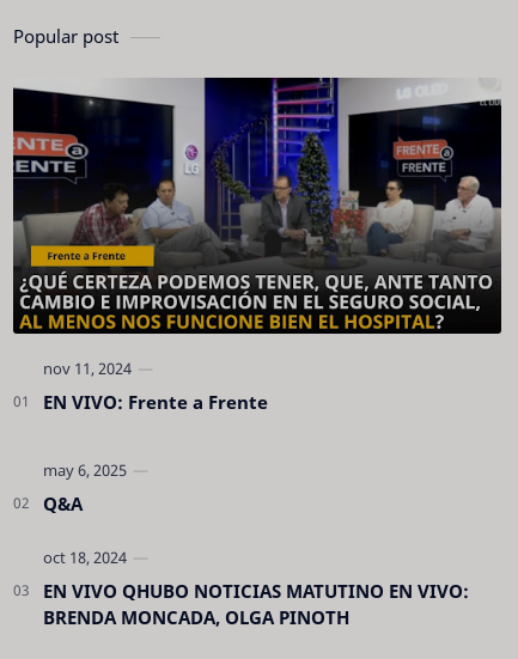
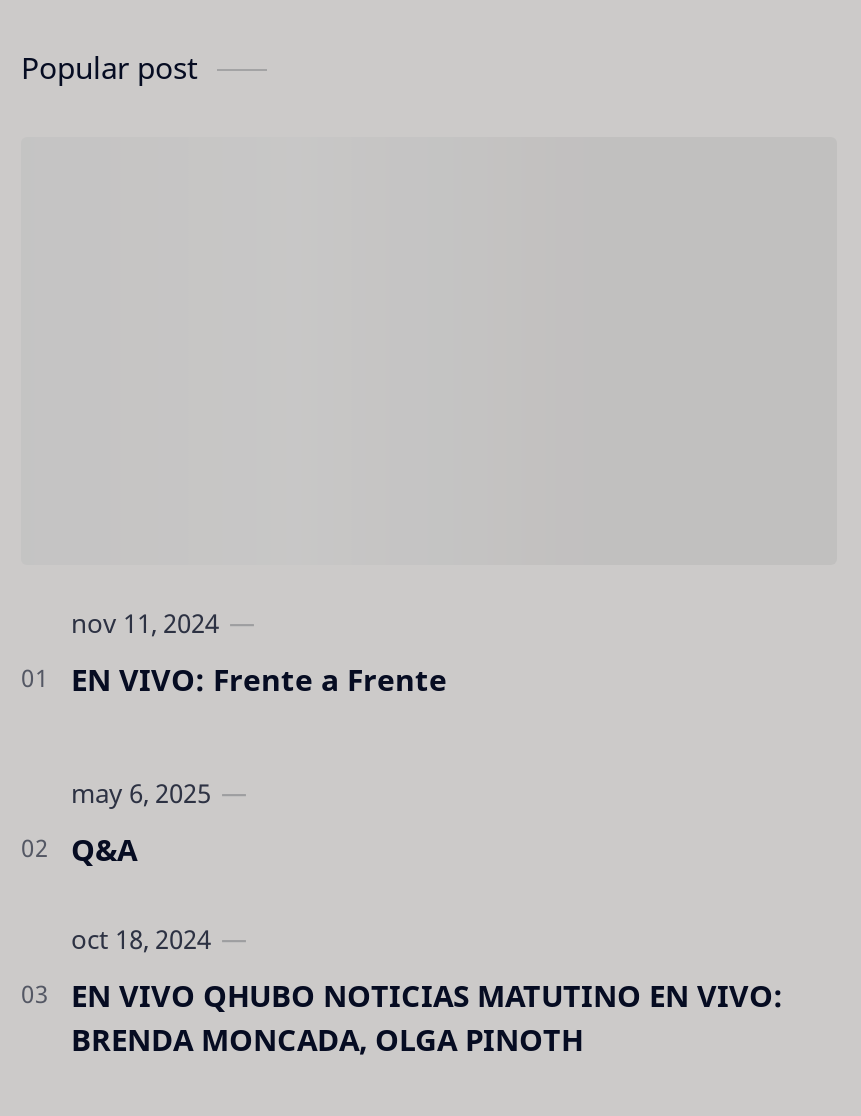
- [image]
